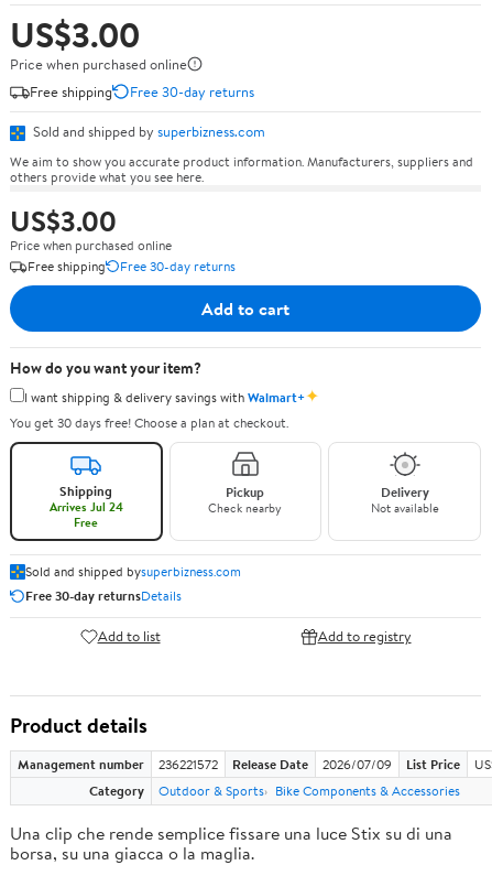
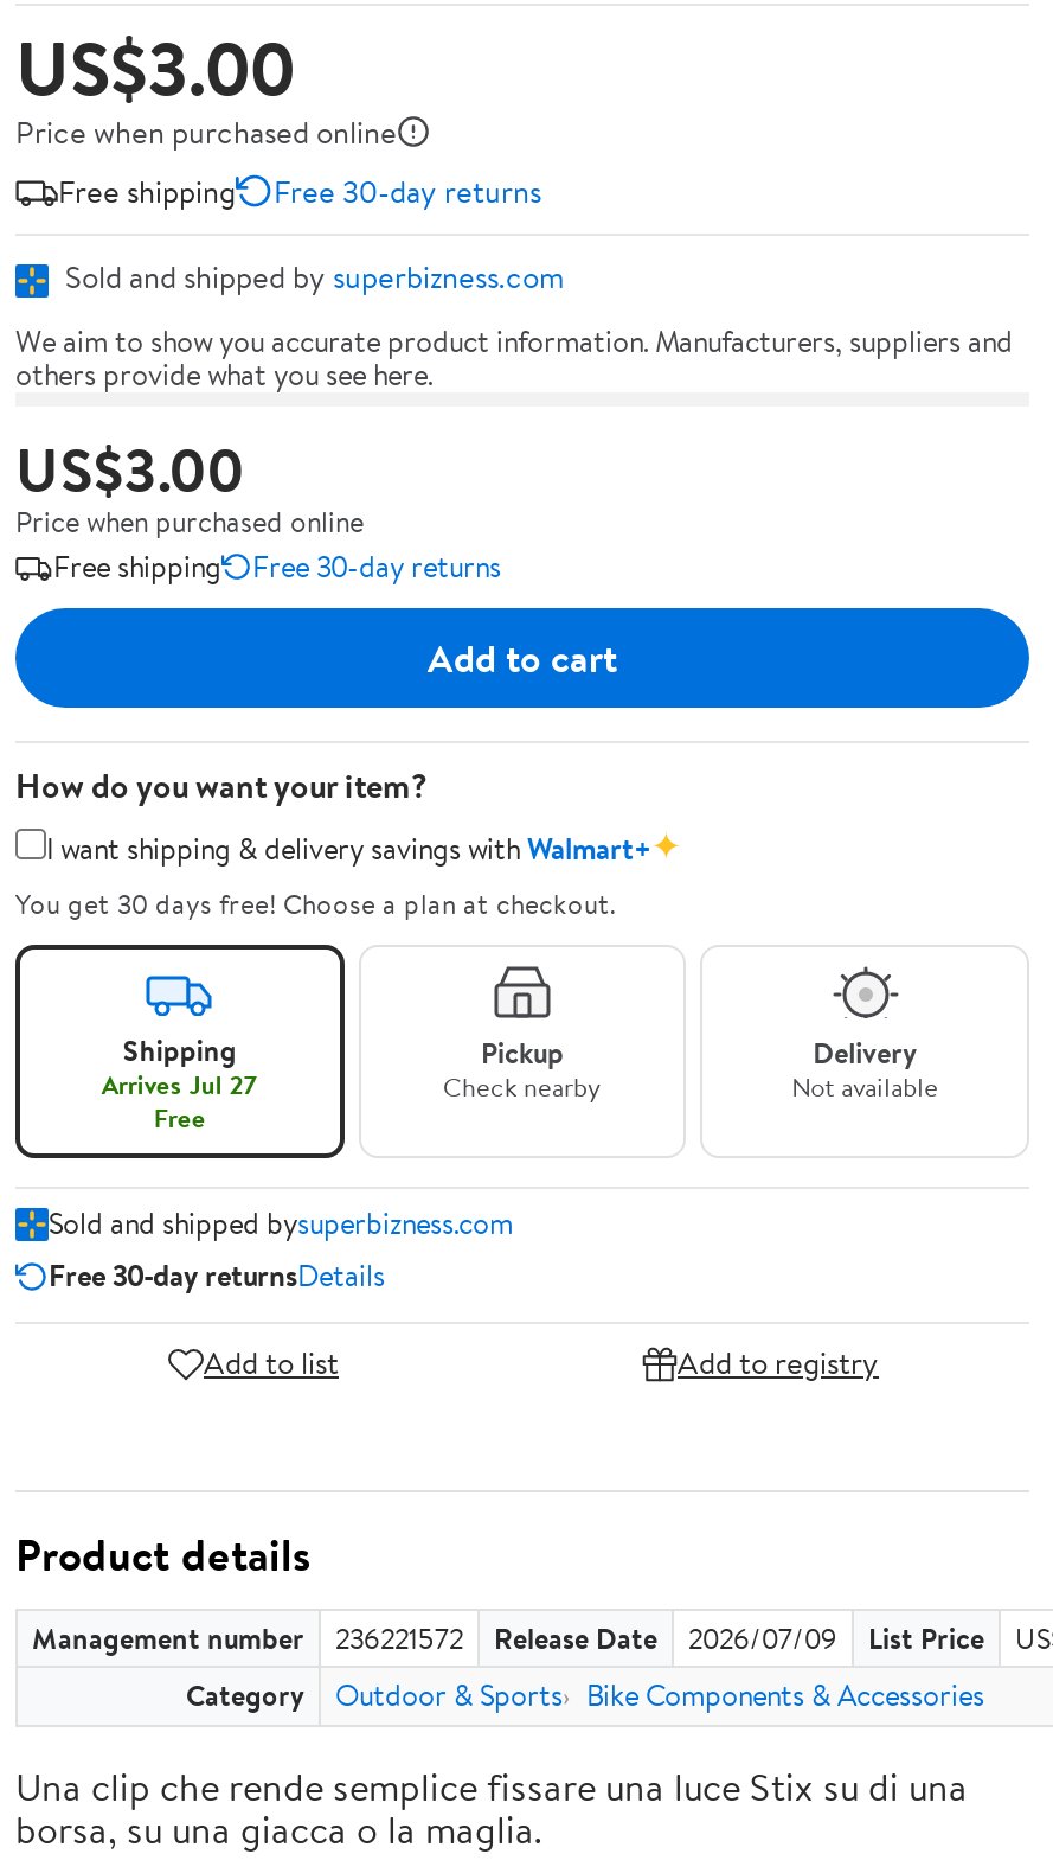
- Arrives Jul 24
+ Arrives Jul 27
